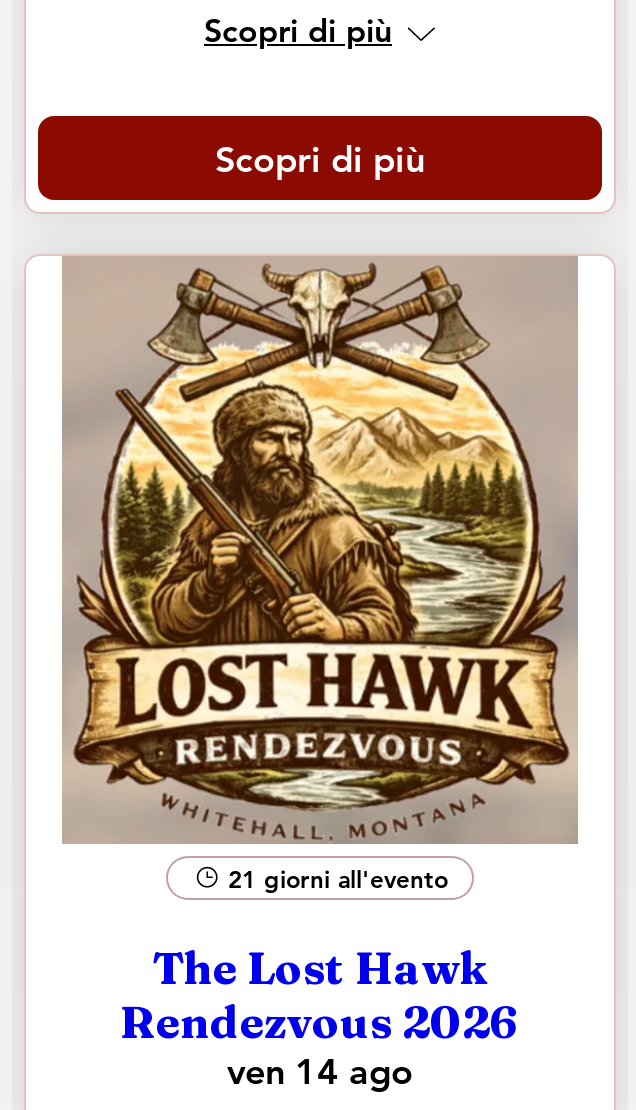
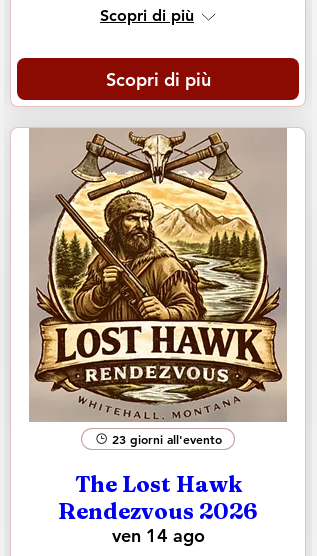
- 21 giorni all'evento
+ 23 giorni all'evento
